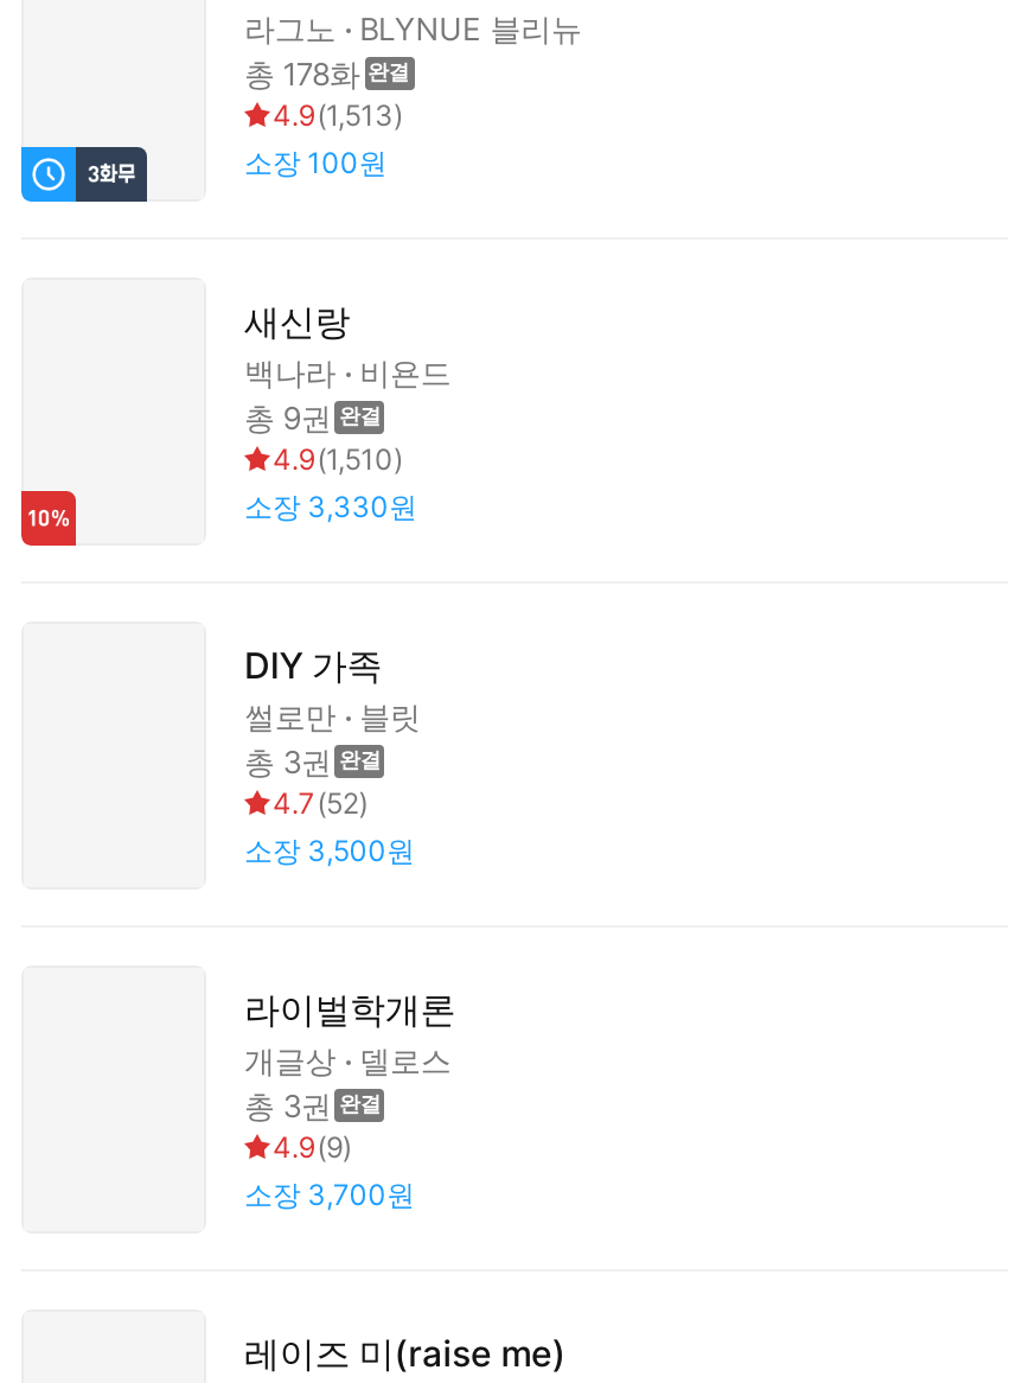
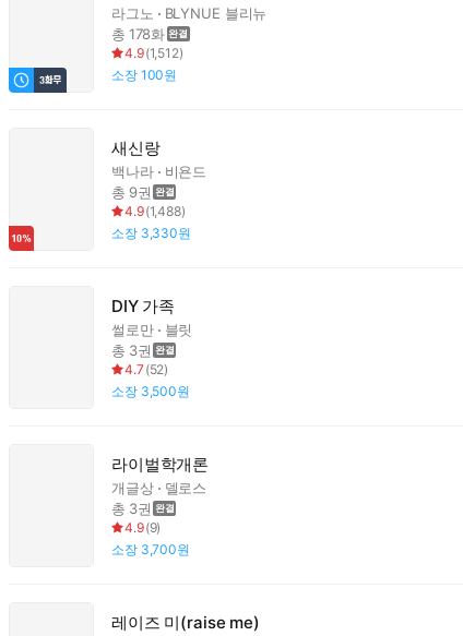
- 4.9(1,513)
+ 4.9(1,512)

- 4.9(1,510)
+ 4.9(1,488)
